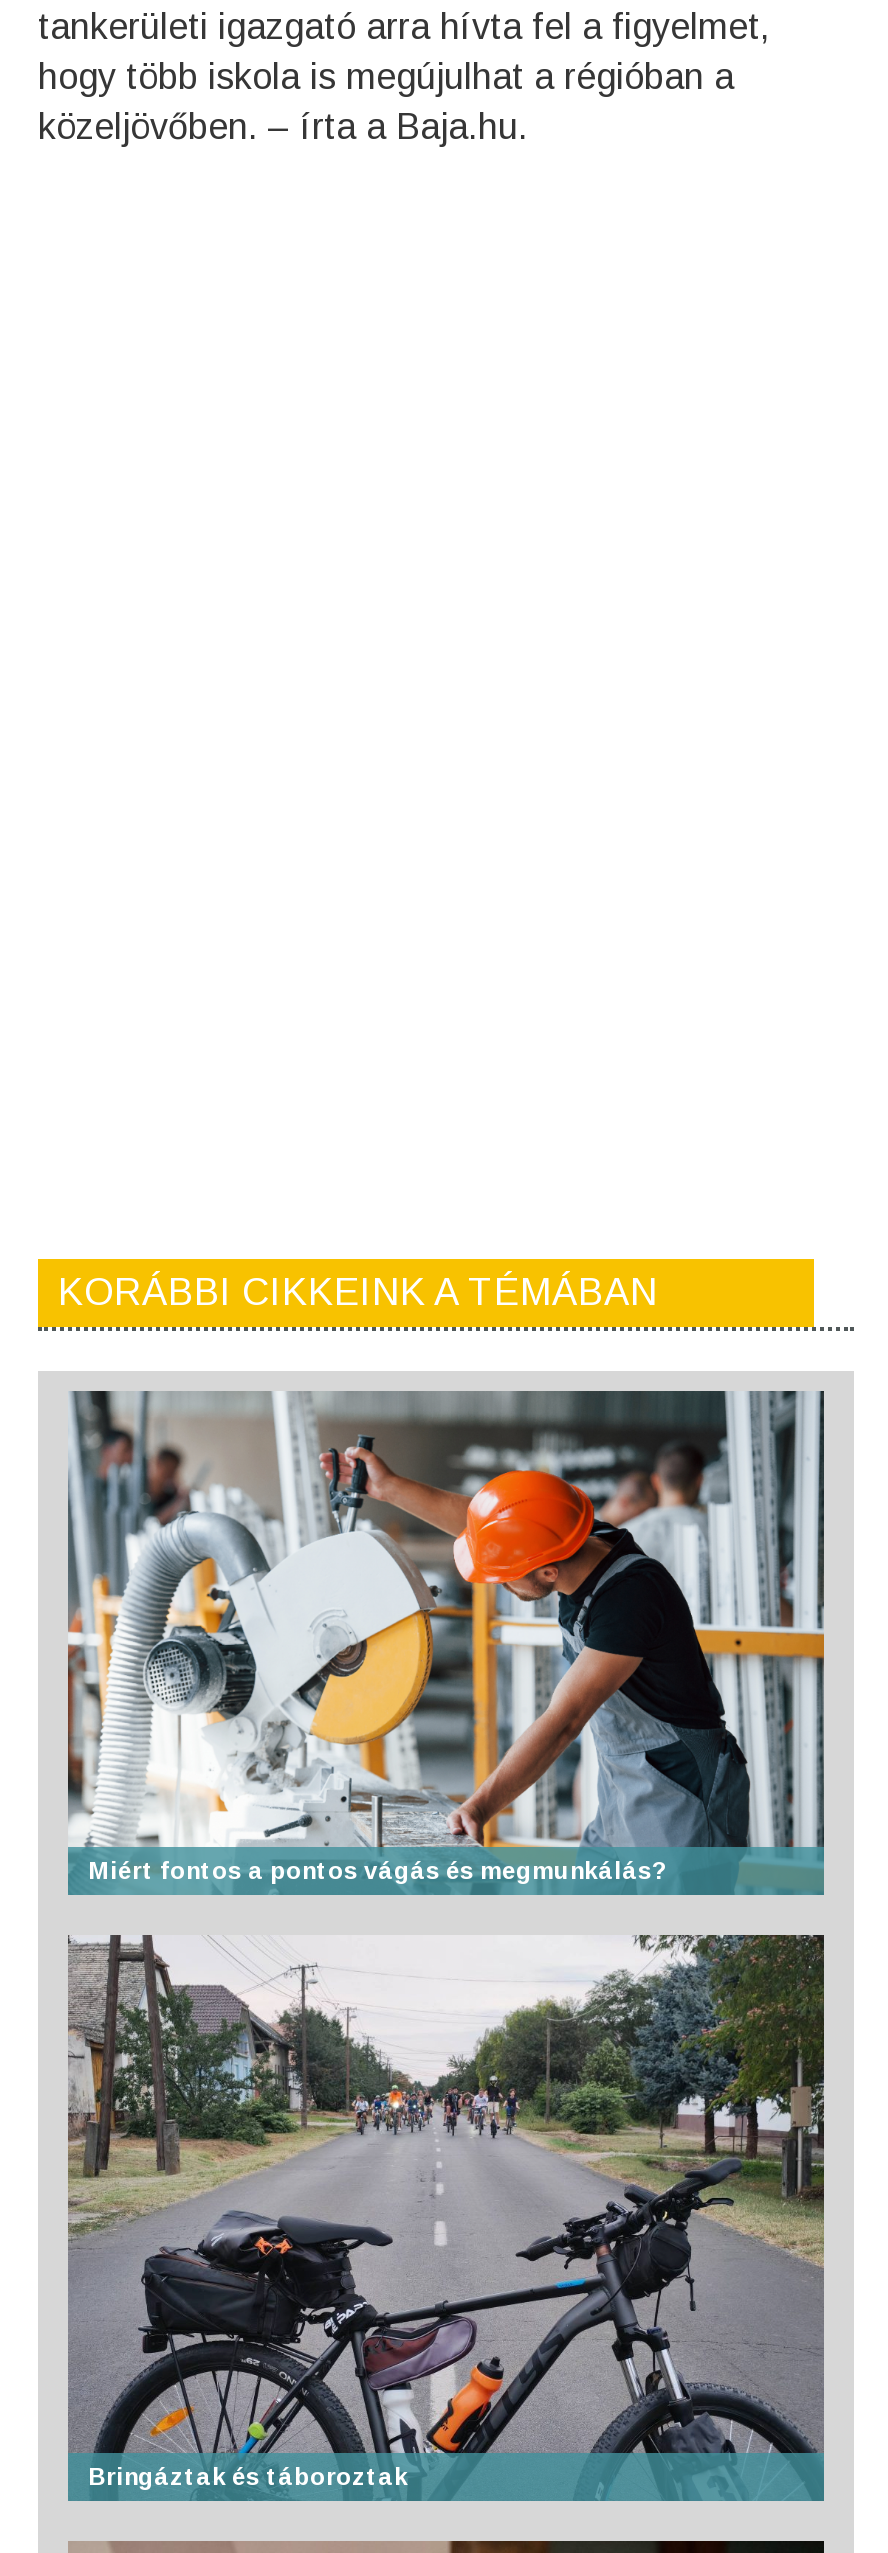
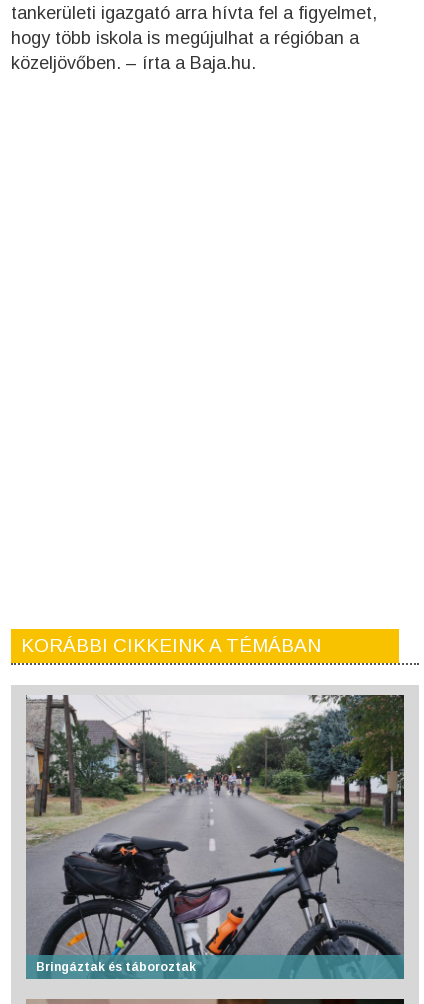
- [image]
- Miért fontos a pontos vágás és megmunkálás?
